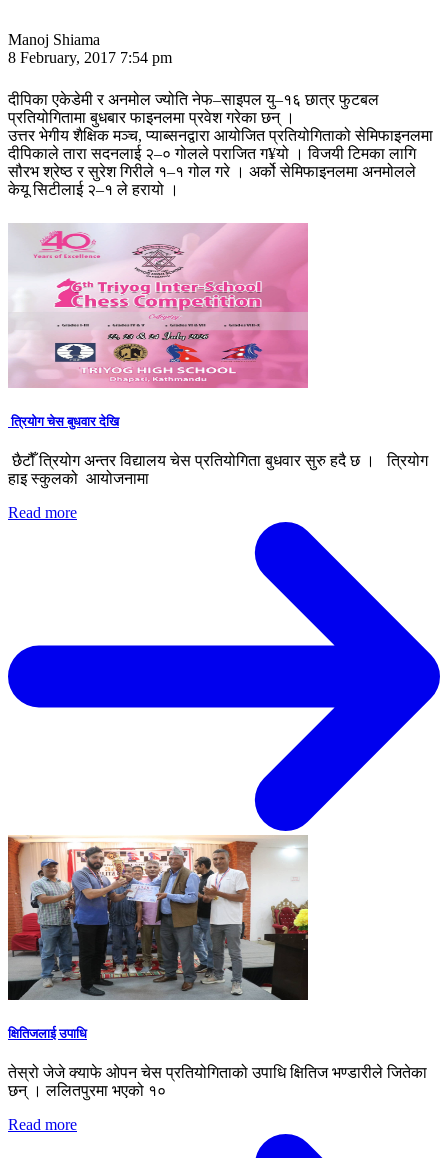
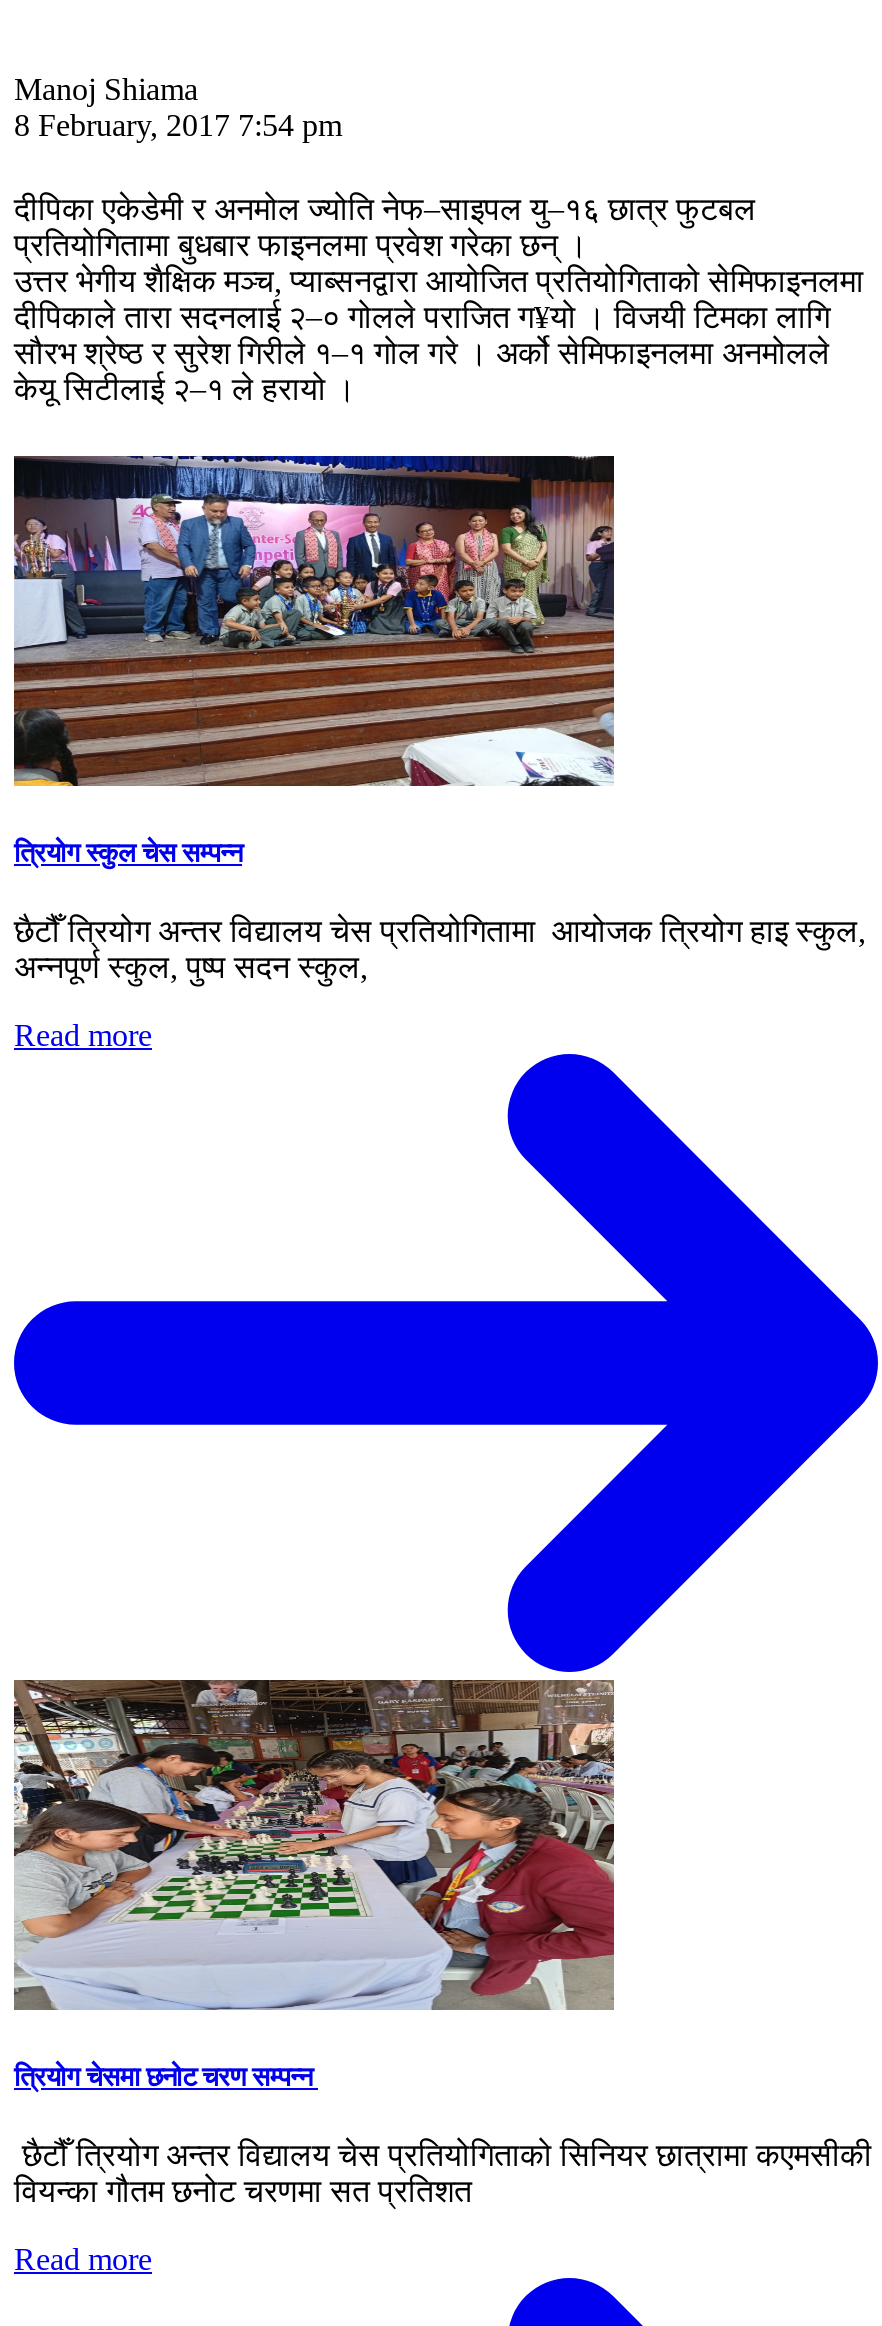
- [image]
- त्रियोग चेस बुधवार देखि
+ [image]
+ त्रियोग स्कुल चेस सम्पन्न

- छैटौँ त्रियोग अन्तर विद्यालय चेस प्रतियोगिता बुधवार सुरु हदै छ । त्रियोग
- हाइ स्कुलको आयोजनामा
+ छैटौँ त्रियोग अन्तर विद्यालय चेस प्रतियोगितामा आयोजक त्रियोग हाइ स्कुल,
+ अन्नपूर्ण स्कुल, पुष्प सदन स्कुल,

- [image]
- क्षितिजलाई उपाधि
+ [image]
+ त्रियोग चेसमा छनोट चरण सम्पन्न

- तेस्रो जेजे क्याफे ओपन चेस प्रतियोगिताको उपाधि क्षितिज भण्डारीले जितेका
- छन् । ललितपुरमा भएको १०
+ छैटौँ त्रियोग अन्तर विद्यालय चेस प्रतियोगिताको सिनियर छात्रामा कएमसीकी
+ वियन्का गौतम छनोट चरणमा सत प्रतिशत
